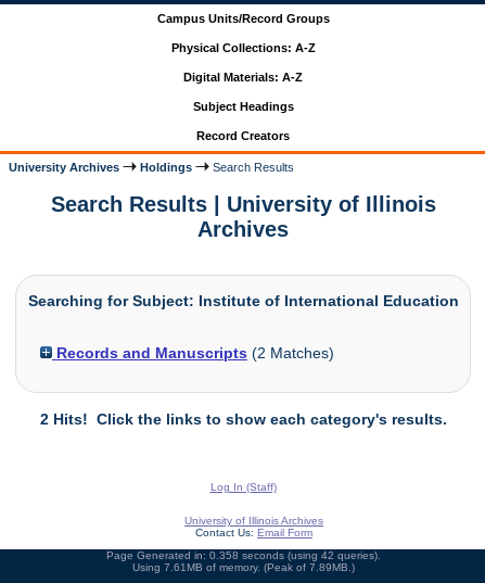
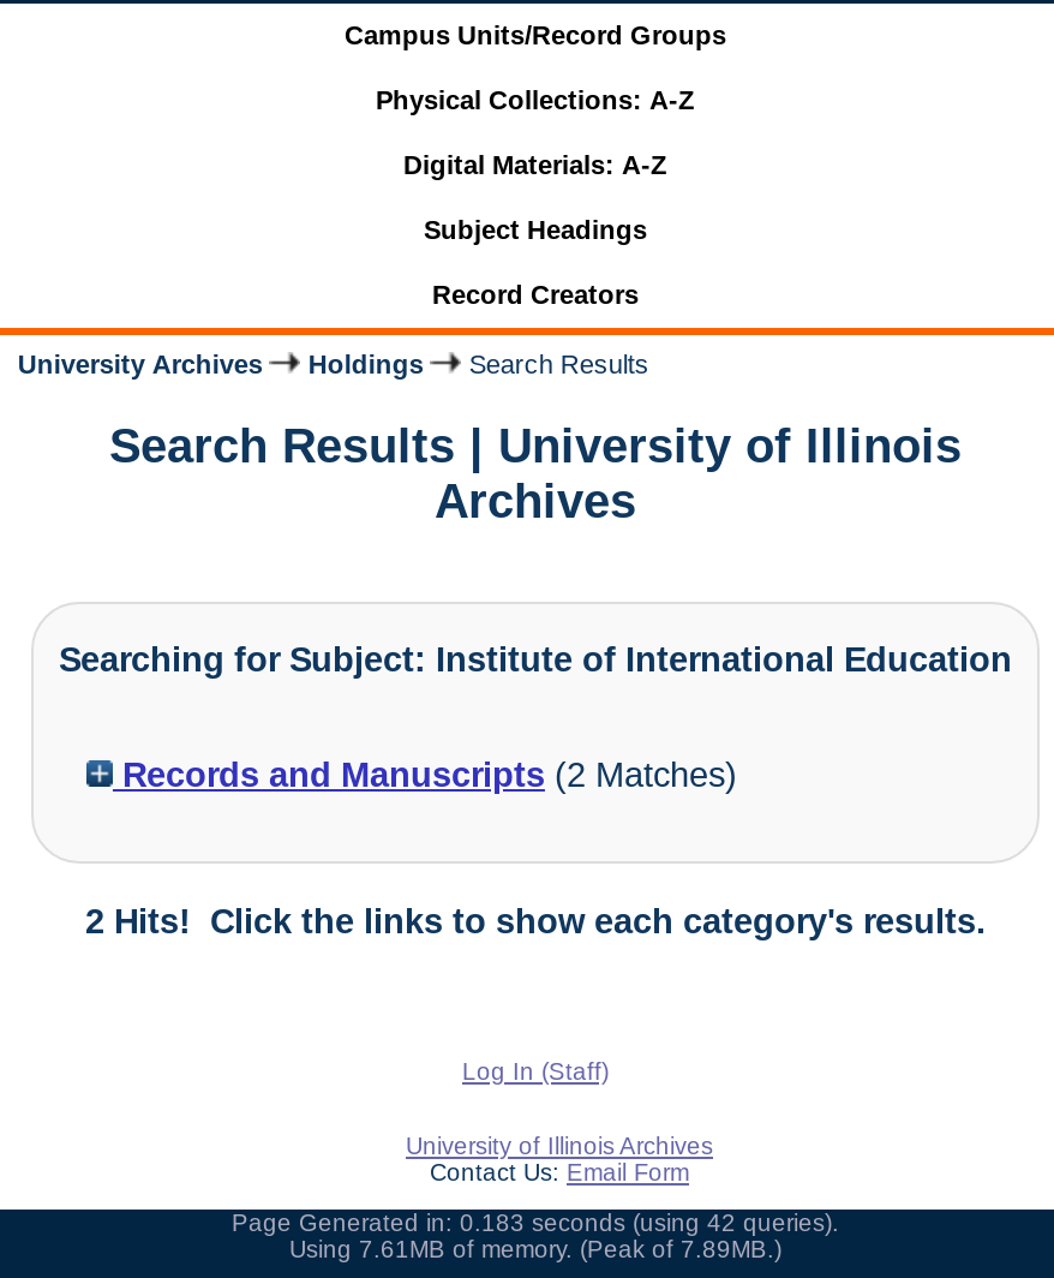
- Page Generated in: 0.358 seconds (using 42 queries).
+ Page Generated in: 0.183 seconds (using 42 queries).
